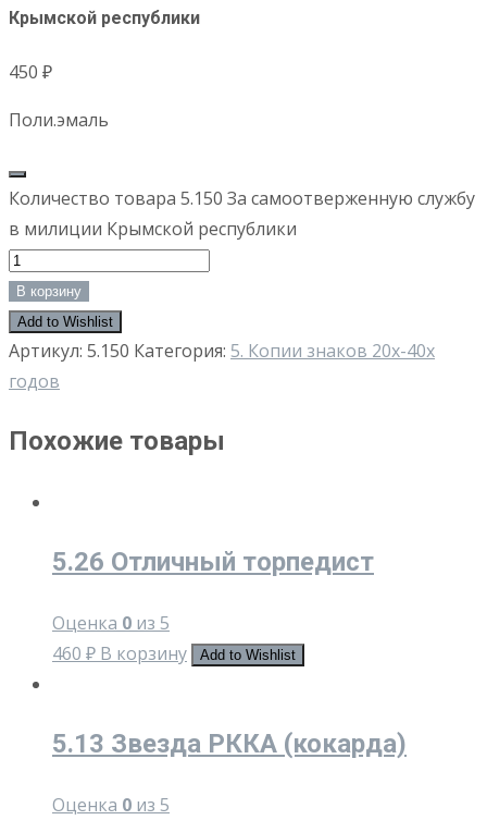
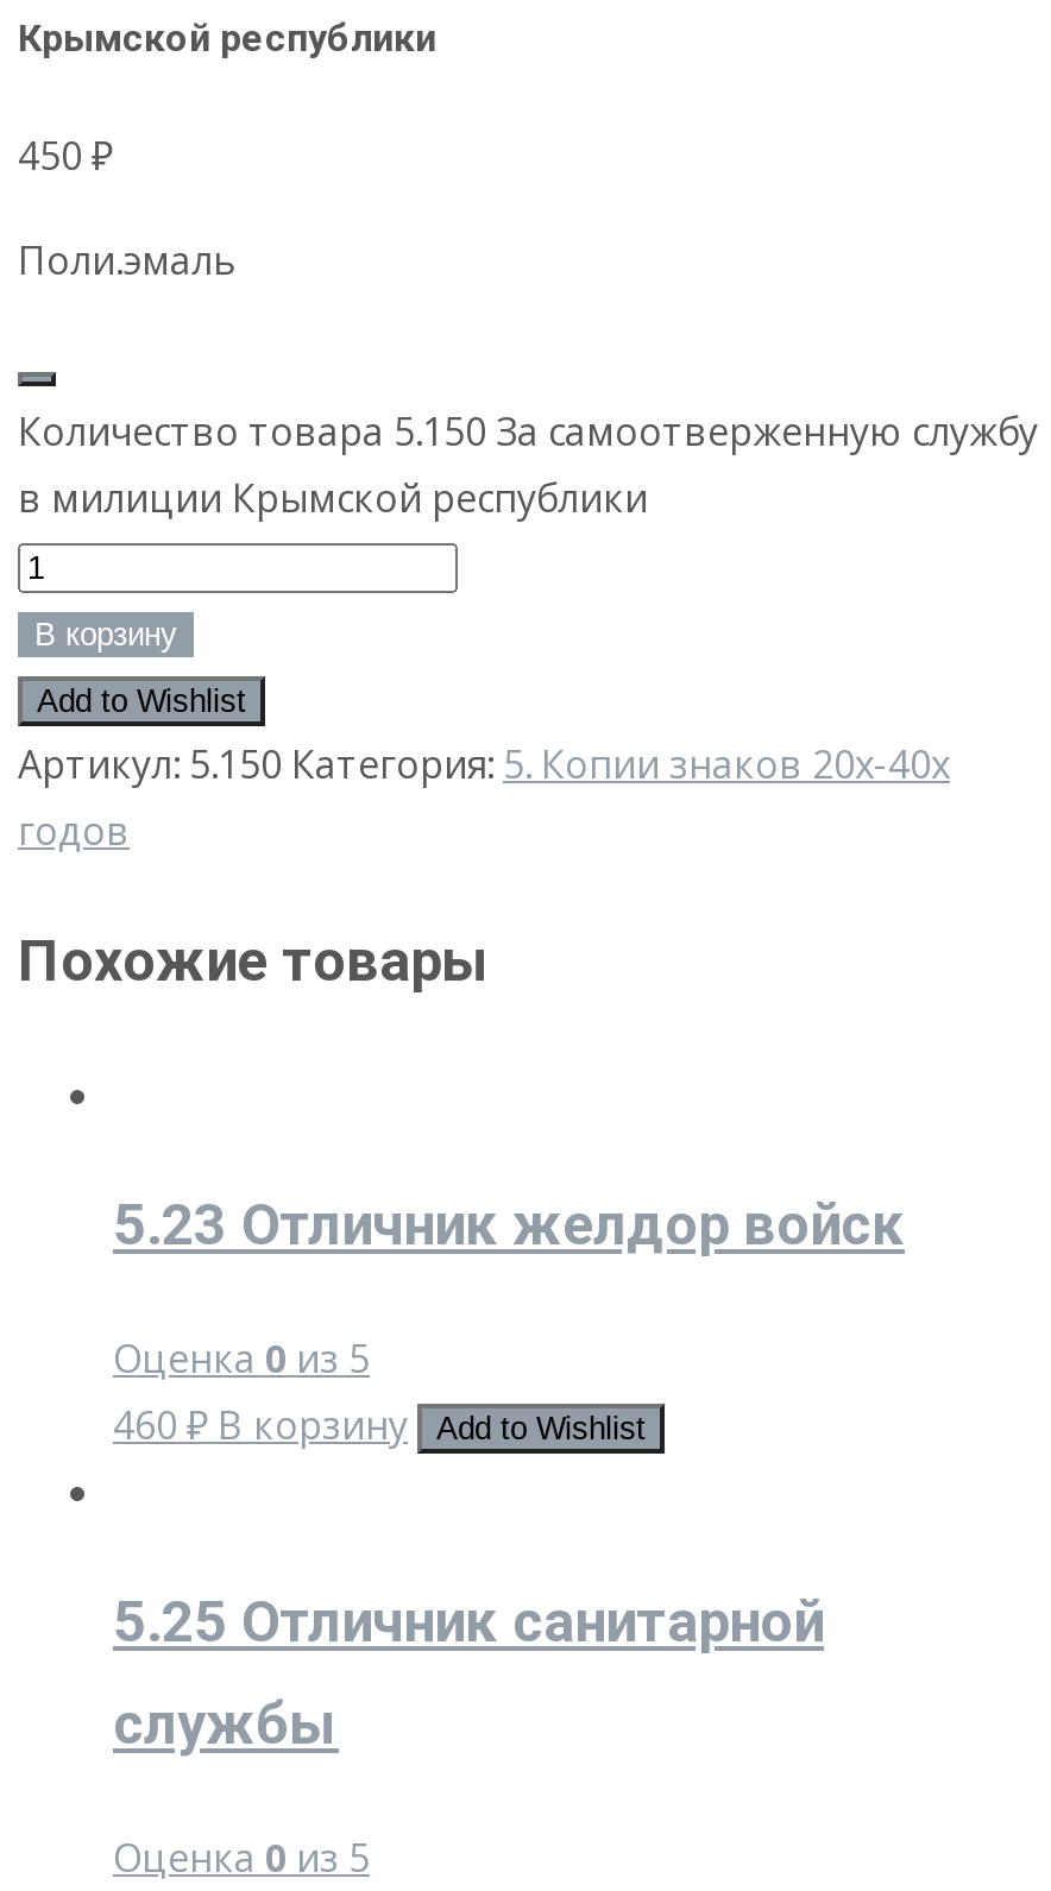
- 5.26 Отличный торпедист
+ 5.23 Отличник желдор войск

- 5.13 Звезда РККА (кокарда)
+ 5.25 Отличник санитарной
+ службы
